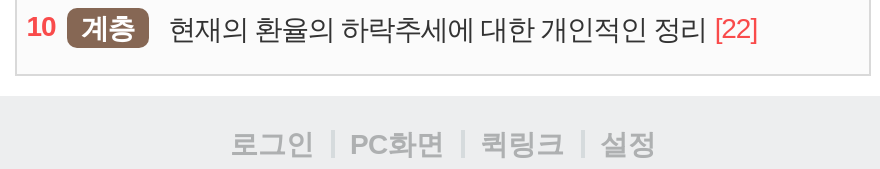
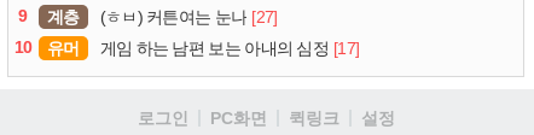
- 10
+ 9

- 현재의 환율의 하락추세에 대한 개인적인 정리 [22]
+ (ㅎㅂ) 커튼여는 눈나 [27]
+ 10
+ 유머
+ 게임 하는 남편 보는 아내의 심정 [17]
